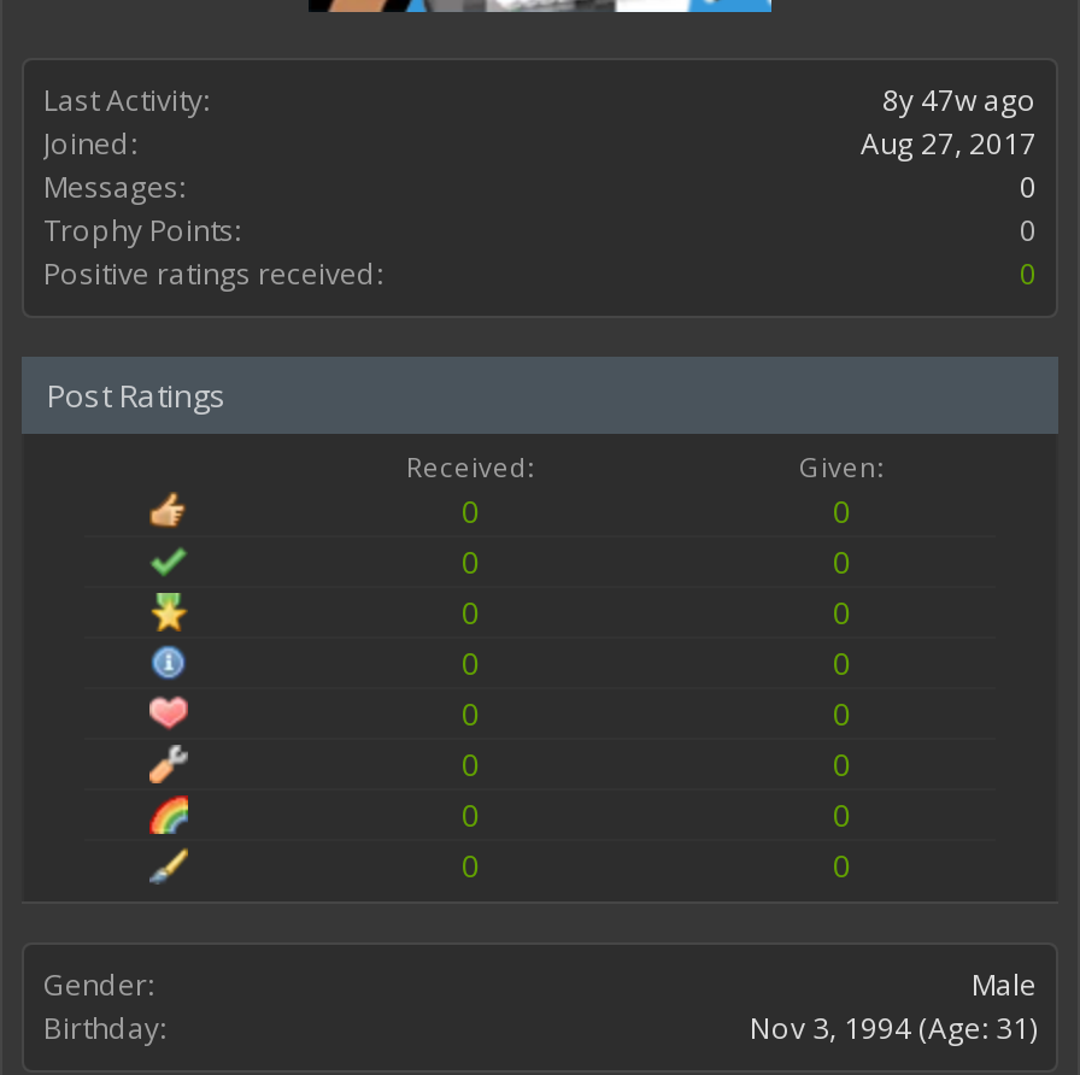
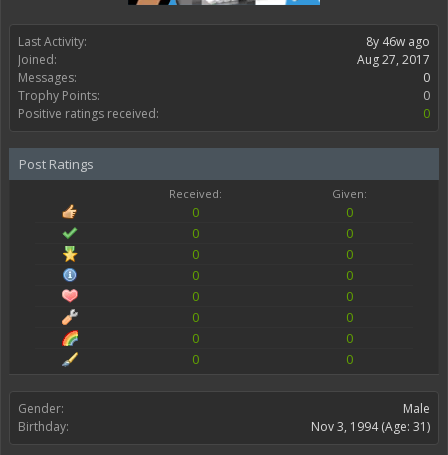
- 8y 47w ago
+ 8y 46w ago
